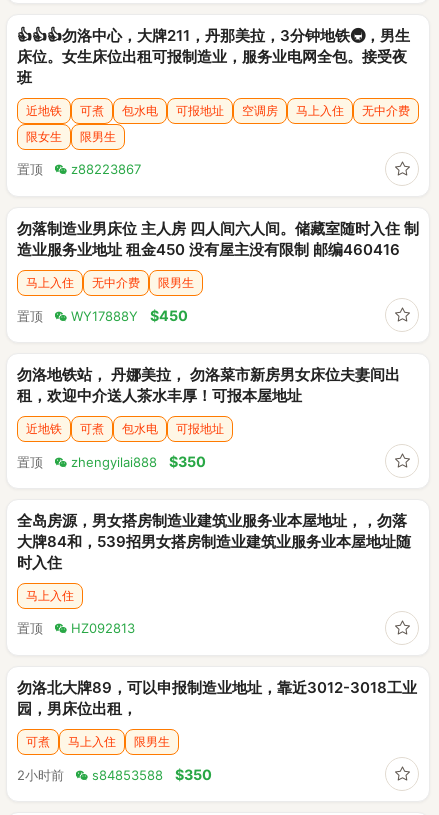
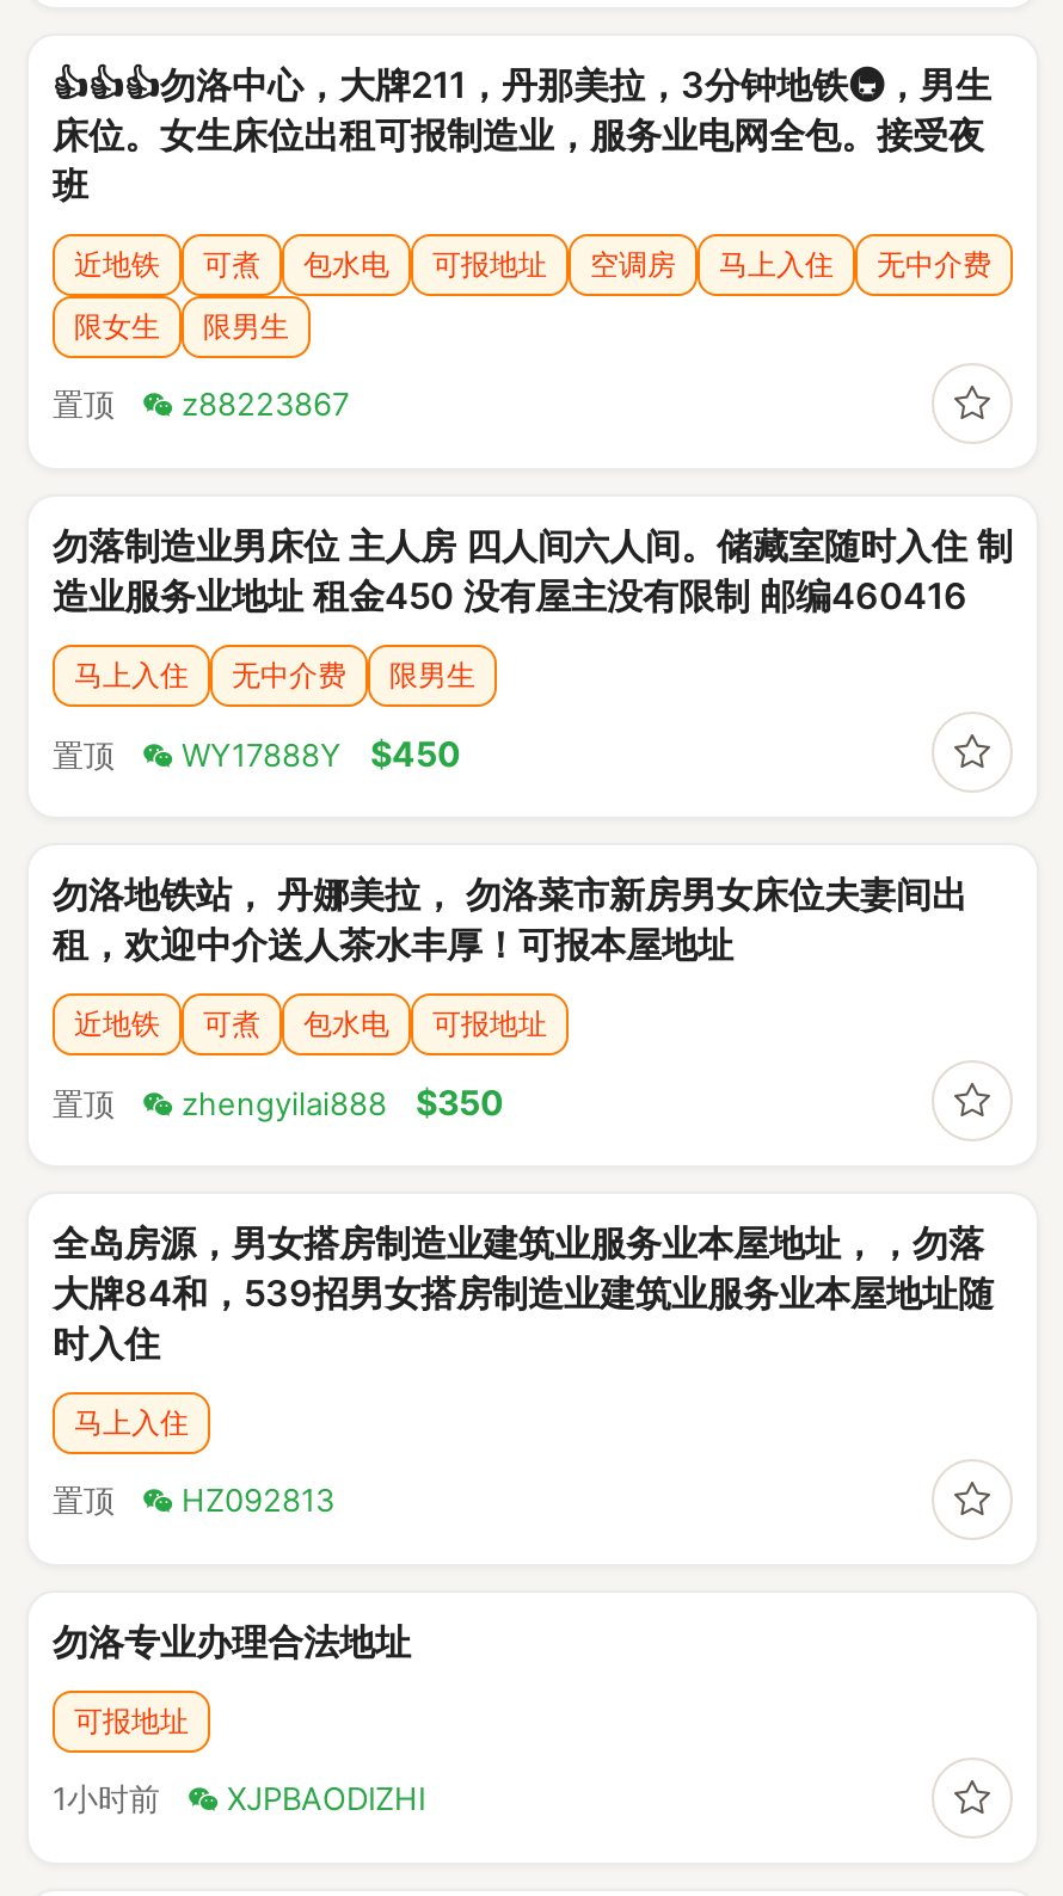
- 勿洛北大牌89，可以申报制造业地址，靠近3012-3018工业
- 园，男床位出租，
+ 勿洛专业办理合法地址

- 可煮
- 马上入住
- 限男生
+ 可报地址

- 2小时前
- s84853588
- $350
+ 1小时前
+ XJPBAODIZHI
